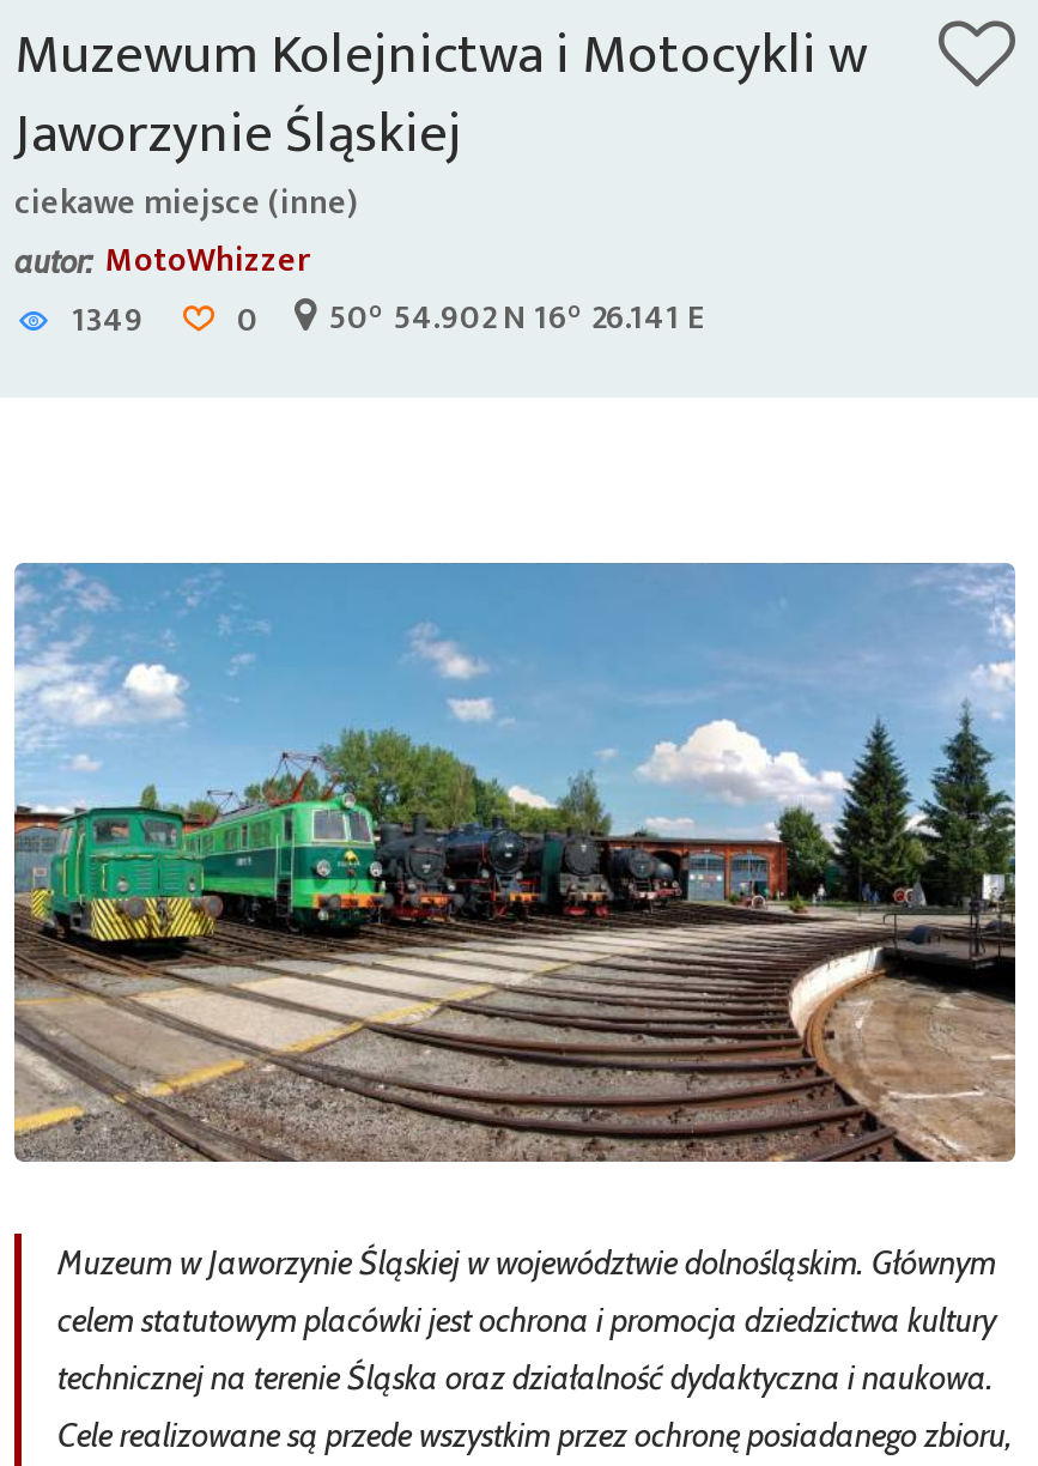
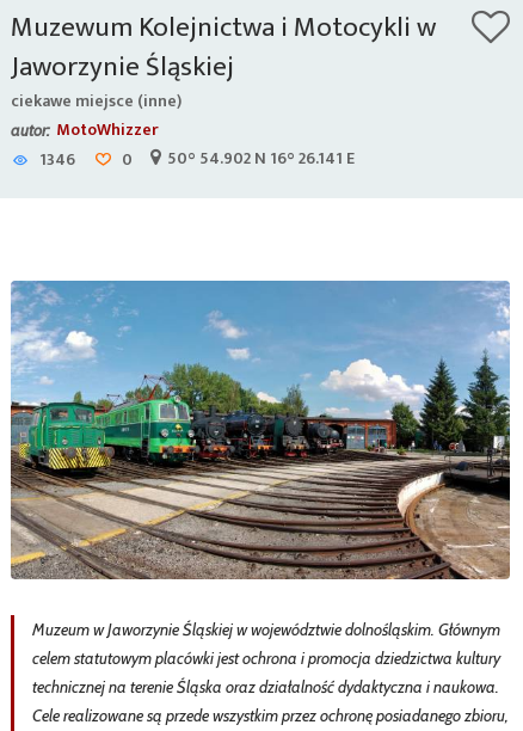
- 1349
+ 1346
